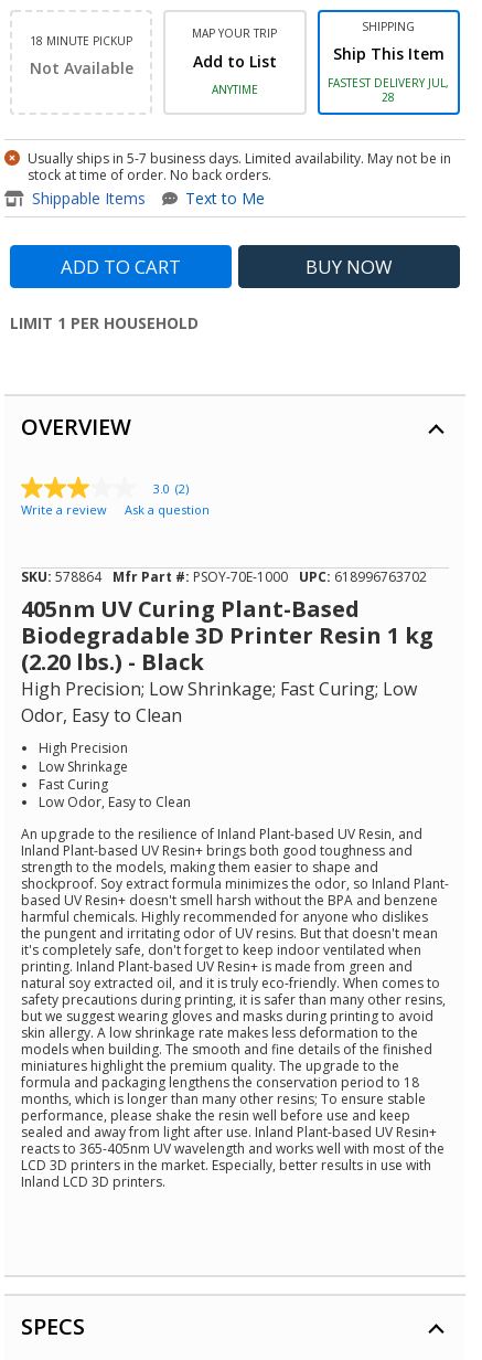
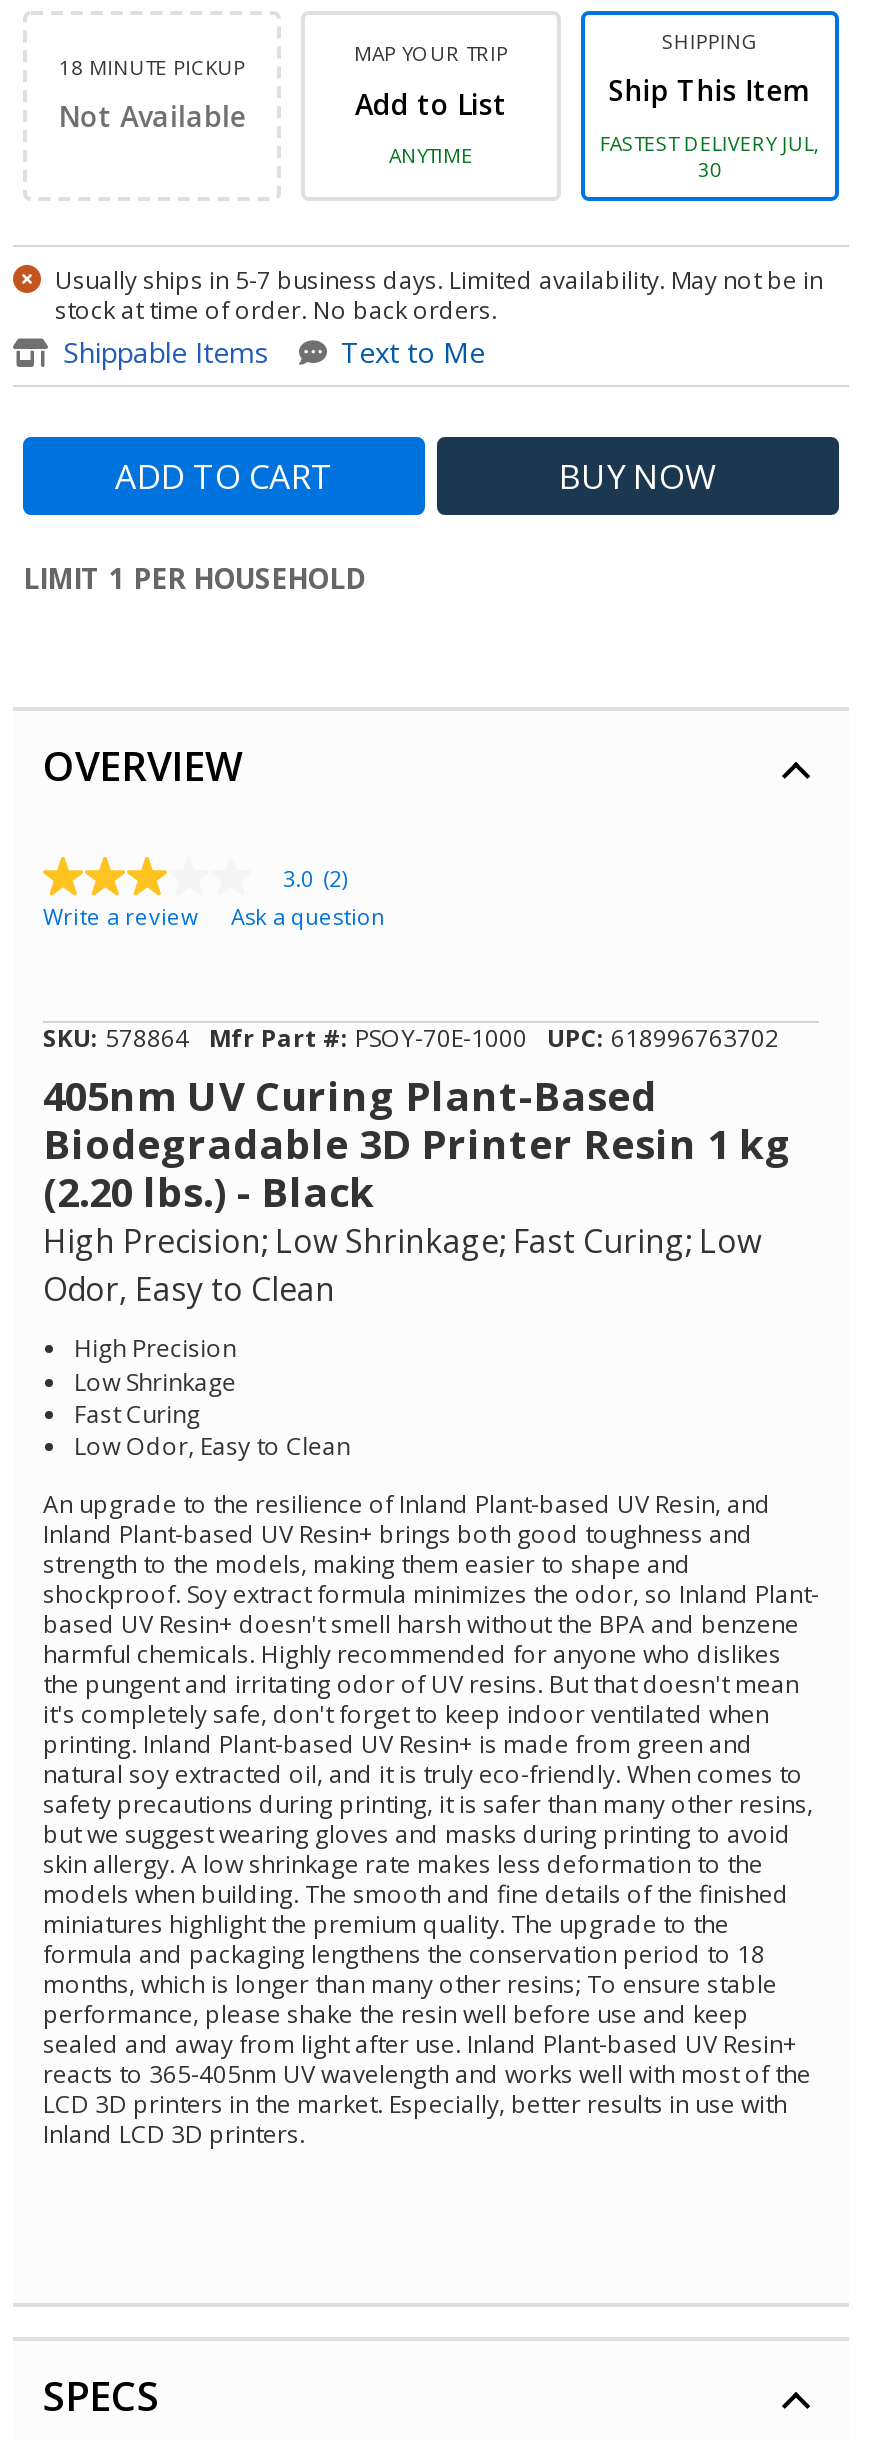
- 28
+ 30
